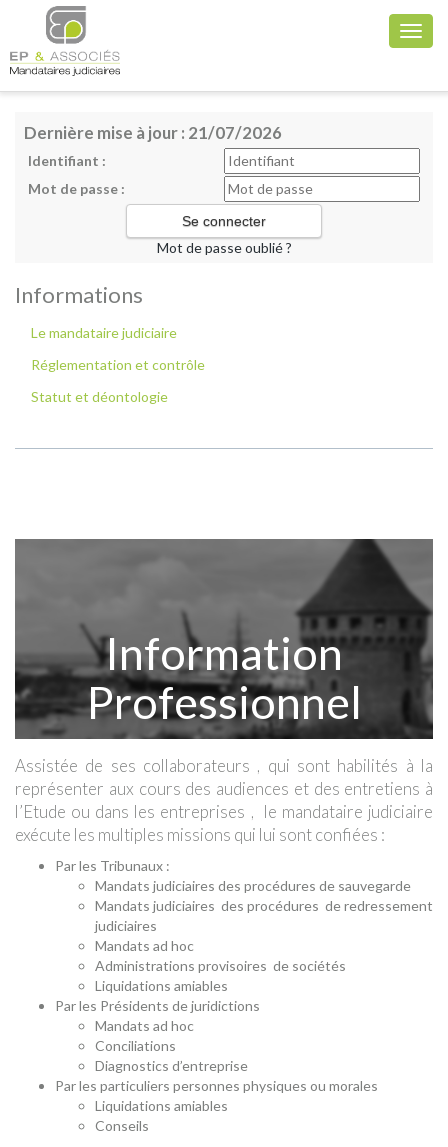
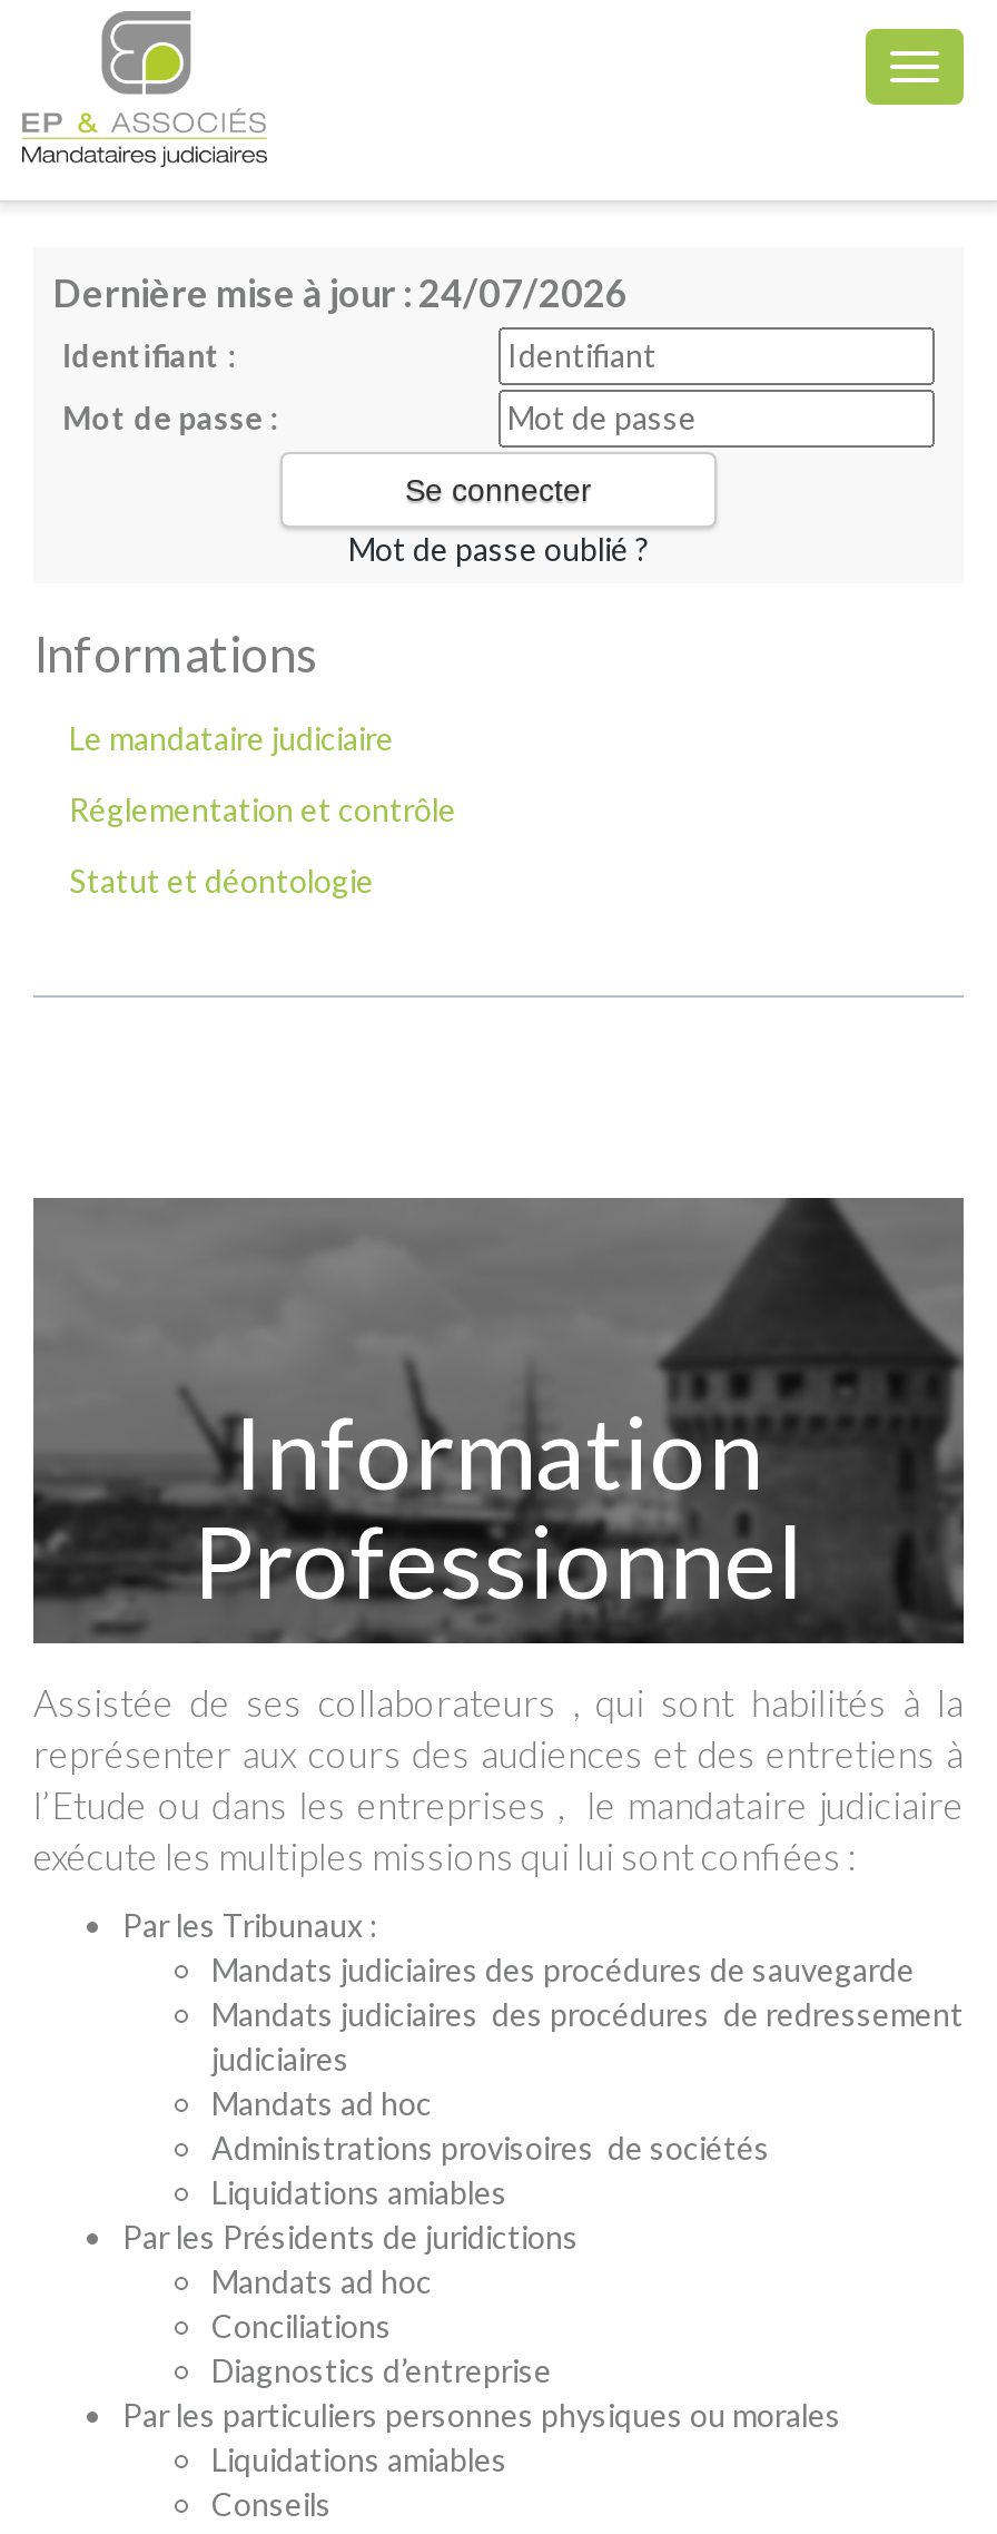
- Dernière mise à jour : 21/07/2026
+ Dernière mise à jour : 24/07/2026
